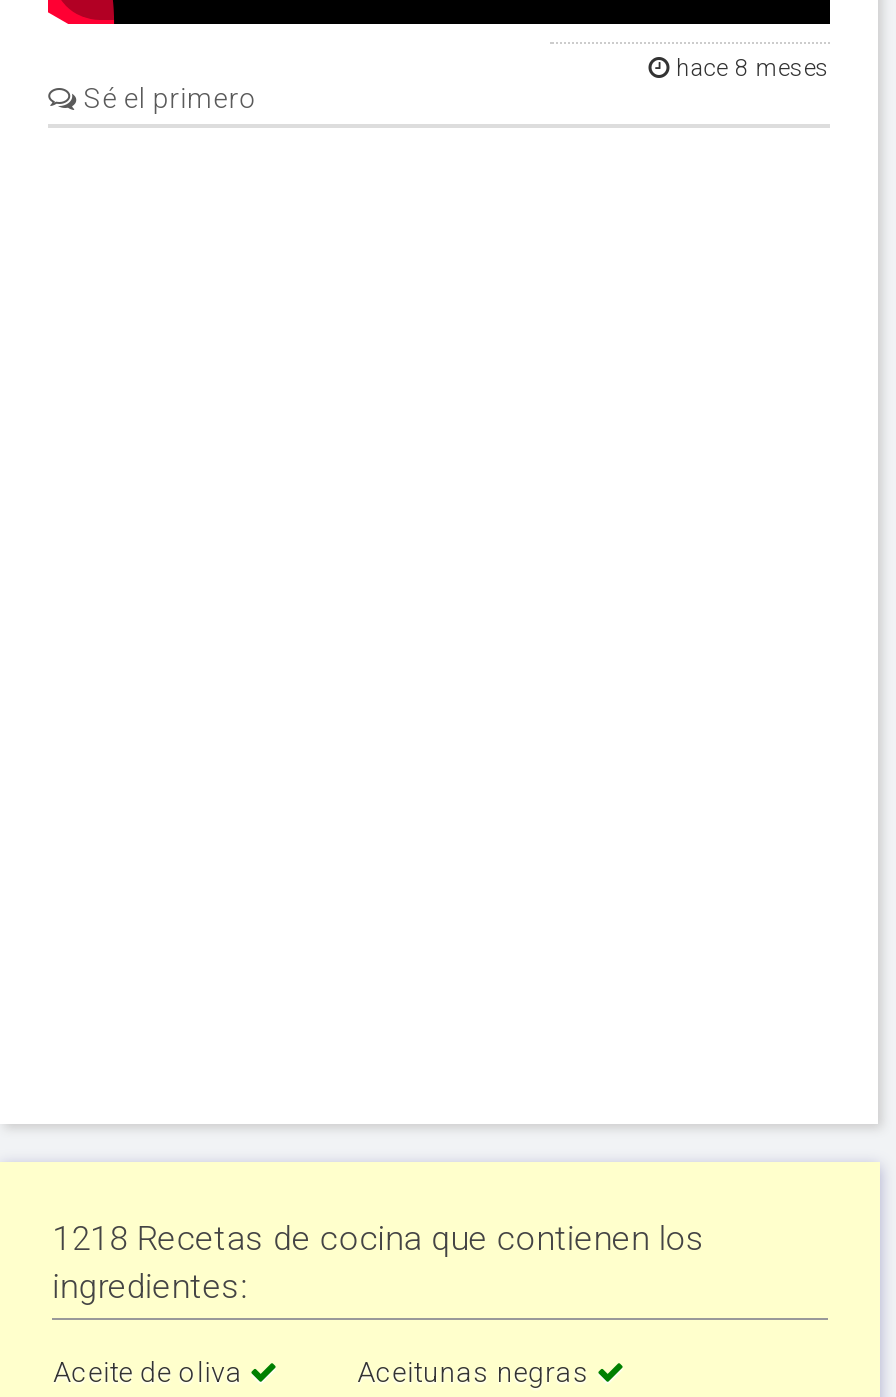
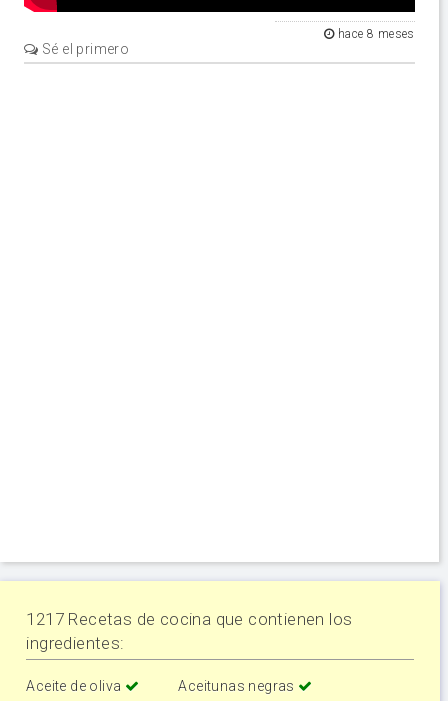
- 1218 Recetas de cocina que contienen los
+ 1217 Recetas de cocina que contienen los
